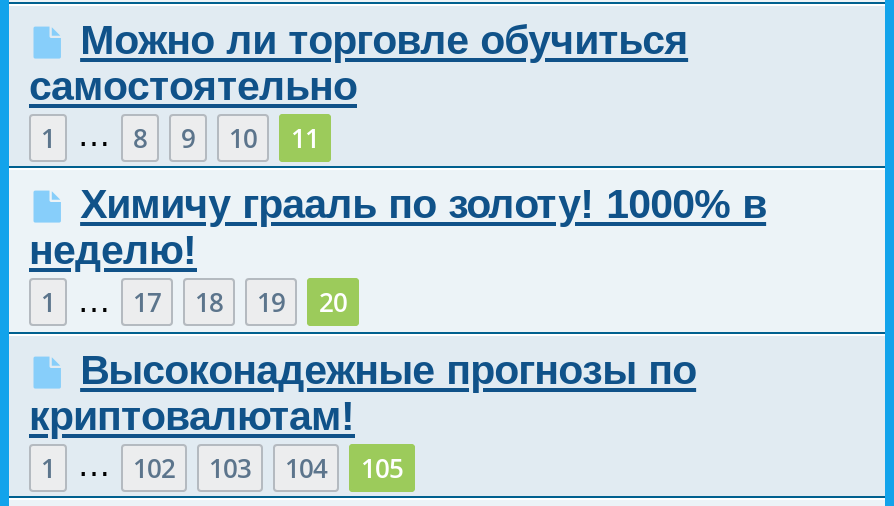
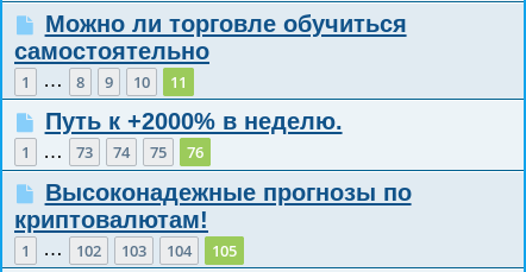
- Химичу грааль по золоту! 1000% в
- неделю!
+ Путь к +2000% в неделю.

- 17
+ 73

- 18
+ 74

- 19
+ 75

- 20
+ 76
